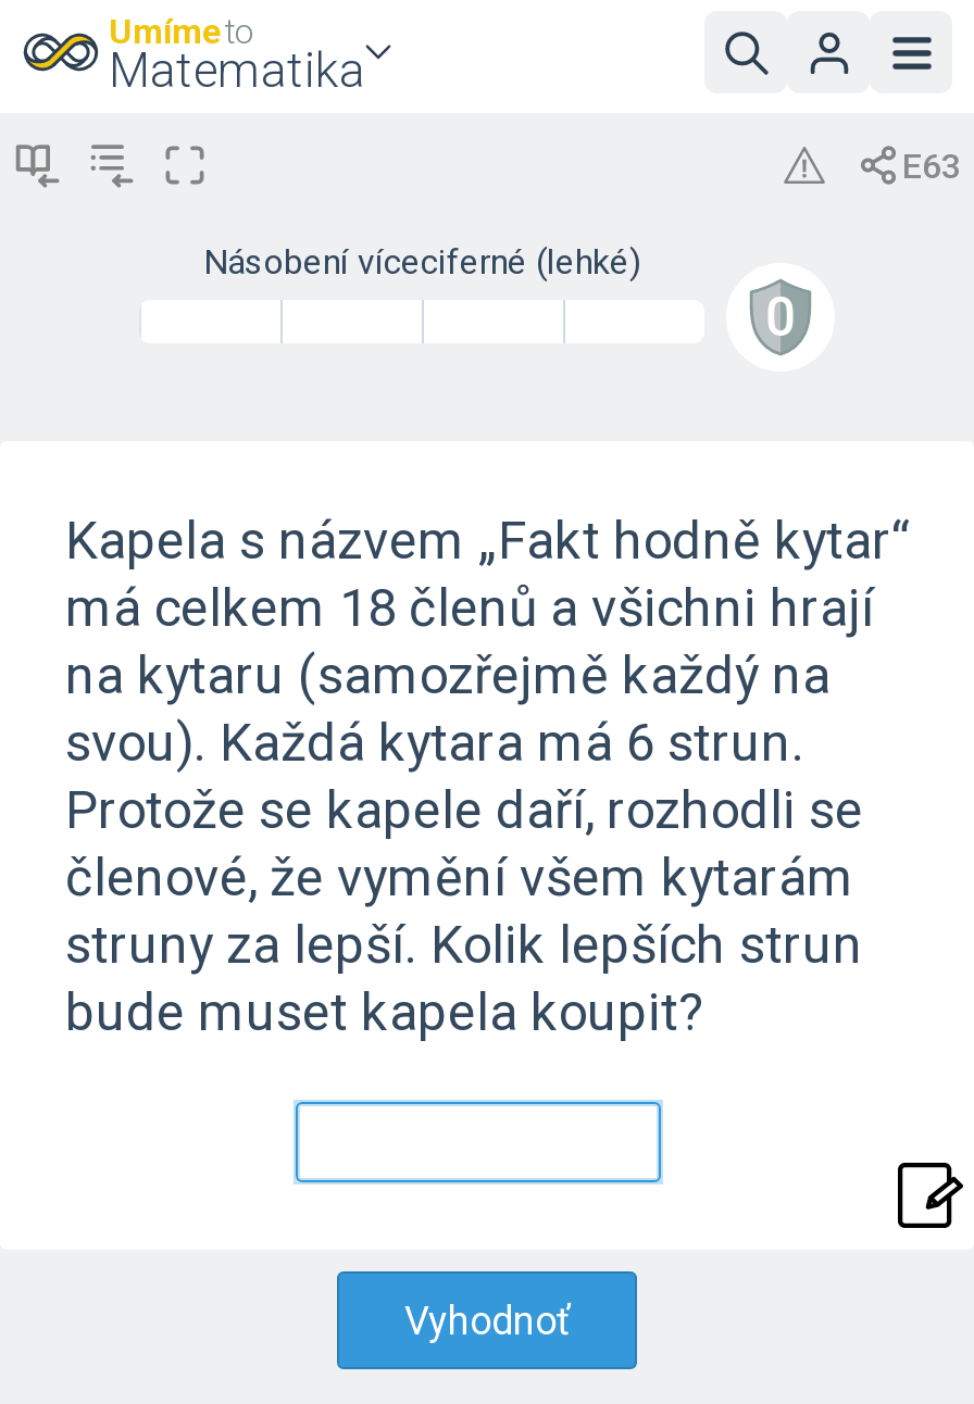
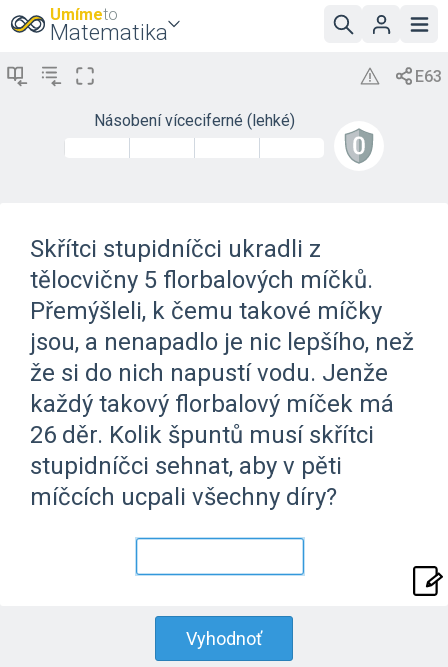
- Kapela s názvem „Fakt hodně kytar“
- má celkem 18 členů a všichni hrají
- na kytaru (samozřejmě každý na
- svou). Každá kytara má 6 strun.
- Protože se kapele daří, rozhodli se
- členové, že vymění všem kytarám
- struny za lepší. Kolik lepších strun
- bude muset kapela koupit?
+ Skřítci stupidníčci ukradli z
+ tělocvičny 5 florbalových míčků.
+ Přemýšleli, k čemu takové míčky
+ jsou, a nenapadlo je nic lepšího, než
+ že si do nich napustí vodu. Jenže
+ každý takový florbalový míček má
+ 26 děr. Kolik špuntů musí skřítci
+ stupidníčci sehnat, aby v pěti
+ míčcích ucpali všechny díry?
